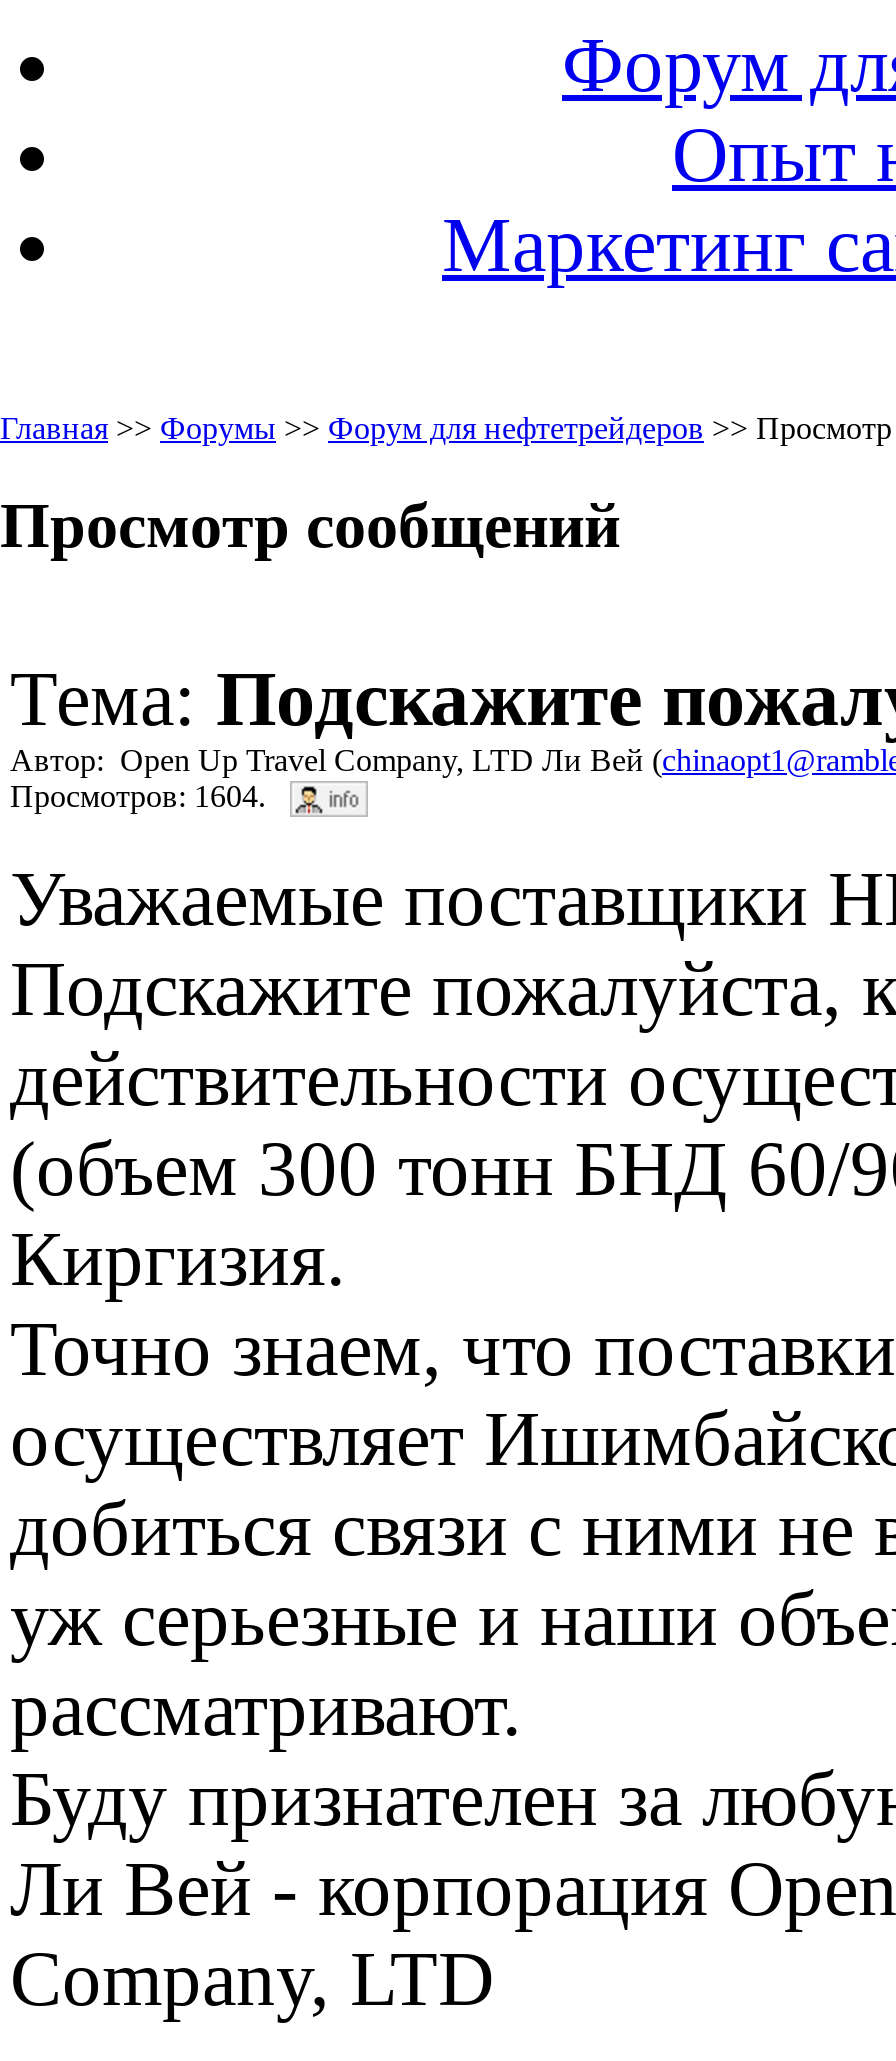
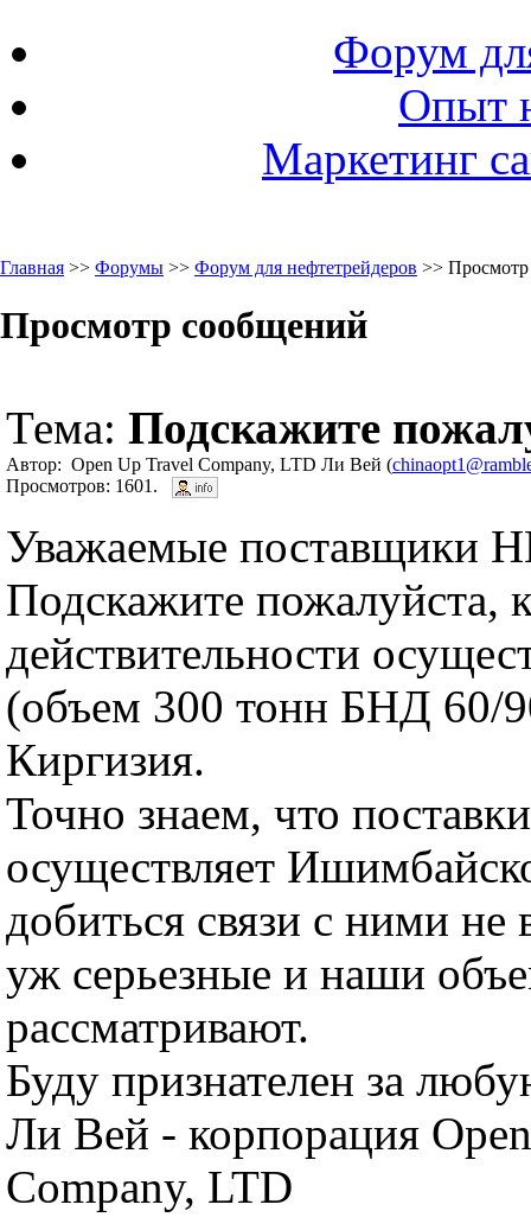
- Просмотров: 1604.
+ Просмотров: 1601.
